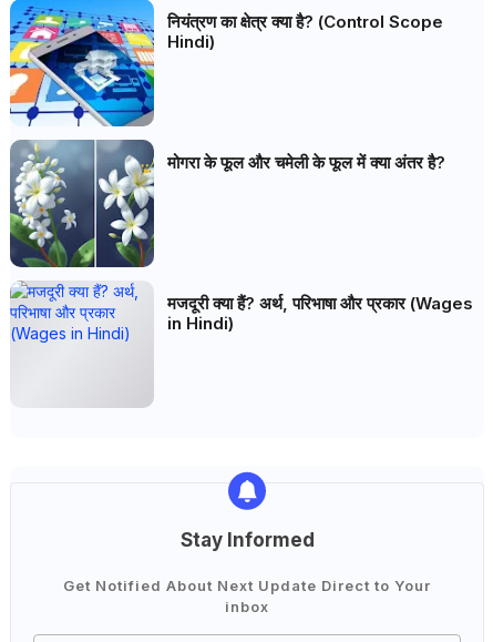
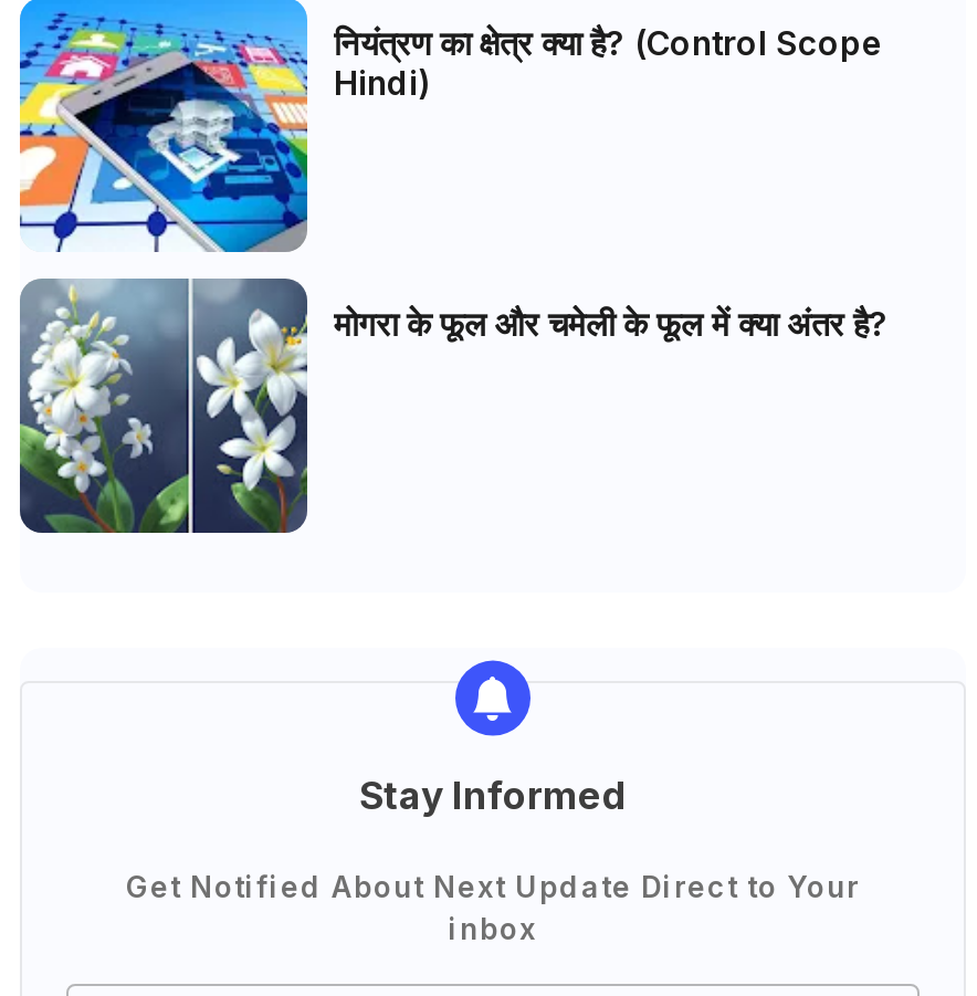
- [image]
- मजदूरी क्या हैं? अर्थ, परिभाषा और प्रकार (Wages
- in Hindi)
